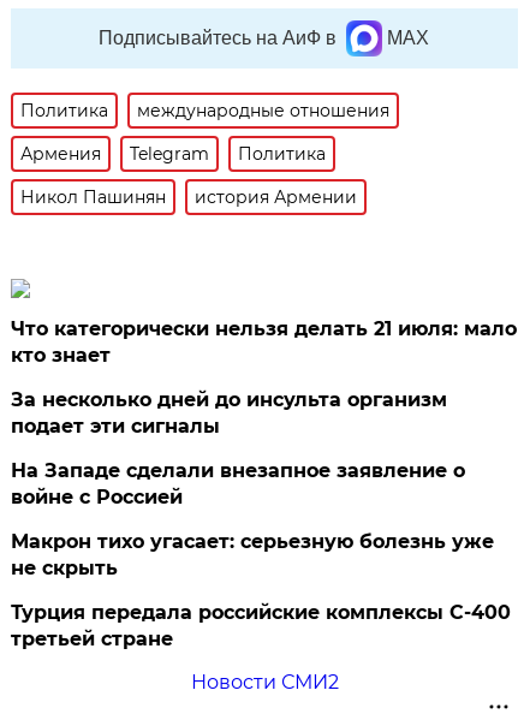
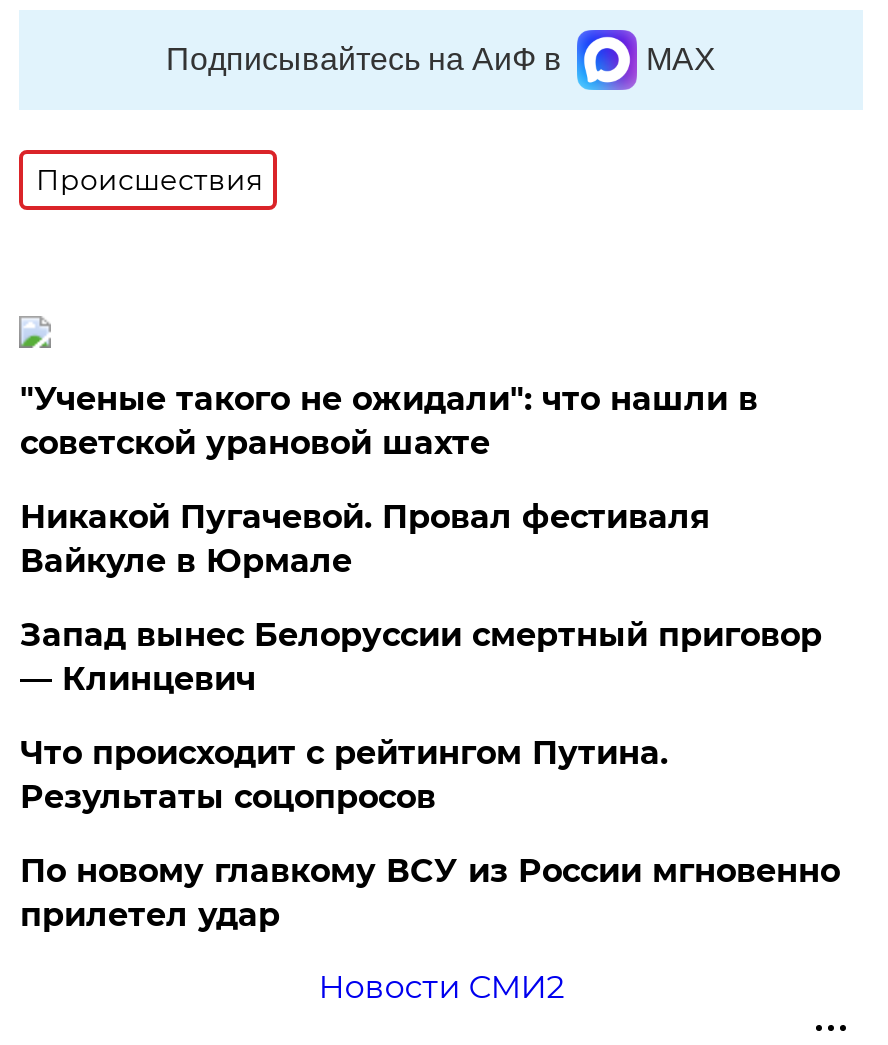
- Политика
- международные отношения
- Армения
- Telegram
- Политика
- Никол Пашинян
- история Армении
+ Происшествия

- Что категорически нельзя делать 21 июля: мало
- кто знает
- За несколько дней до инсульта организм
- подает эти сигналы
- На Западе сделали внезапное заявление о
- войне с Россией
- Макрон тихо угасает: серьезную болезнь уже
- не скрыть
- Турция передала российские комплексы С-400
- третьей стране
+ "Ученые такого не ожидали": что нашли в
+ советской урановой шахте
+ Никакой Пугачевой. Провал фестиваля
+ Вайкуле в Юрмале
+ Запад вынес Белоруссии смертный приговор
+ — Клинцевич
+ Что происходит с рейтингом Путина.
+ Результаты соцопросов
+ По новому главкому ВСУ из России мгновенно
+ прилетел удар
